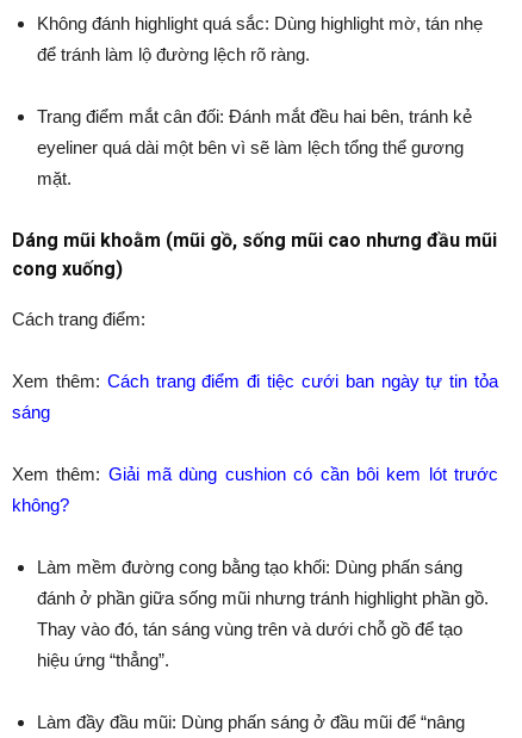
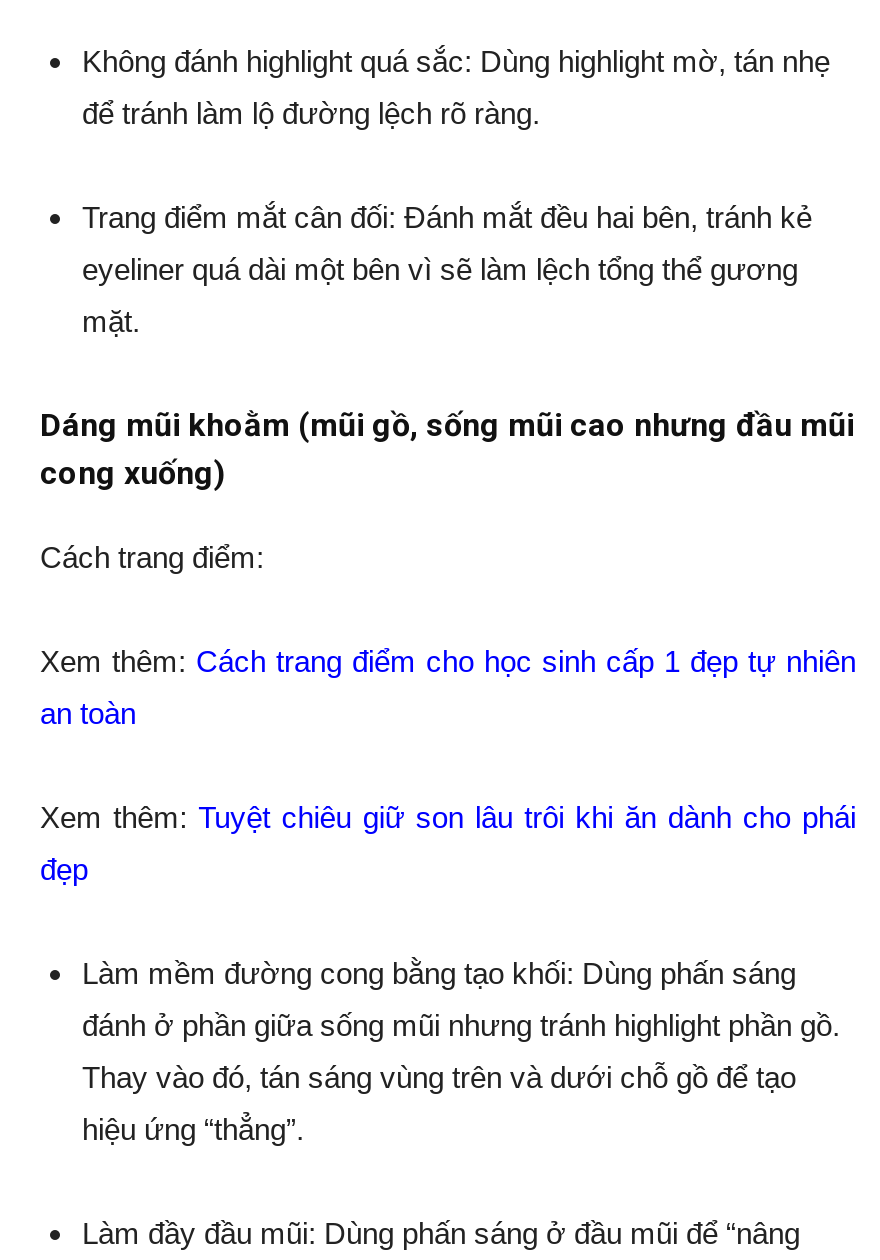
- Xem thêm: Cách trang điểm đi tiệc cưới ban ngày tự tin tỏa
+ Xem thêm: Cách trang điểm cho học sinh cấp 1 đẹp tự nhiên

- sáng
+ an toàn

- Xem thêm: Giải mã dùng cushion có cần bôi kem lót trước
+ Xem thêm: Tuyệt chiêu giữ son lâu trôi khi ăn dành cho phái

- không?
+ đẹp
